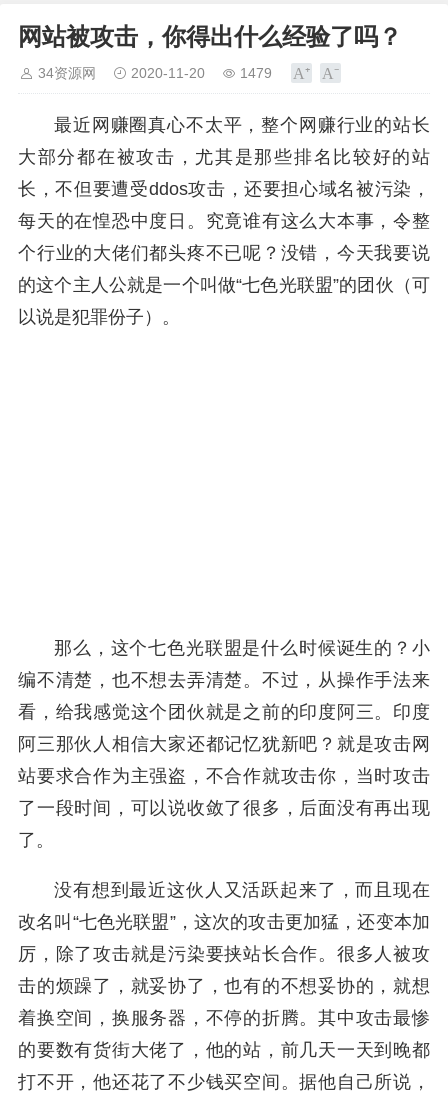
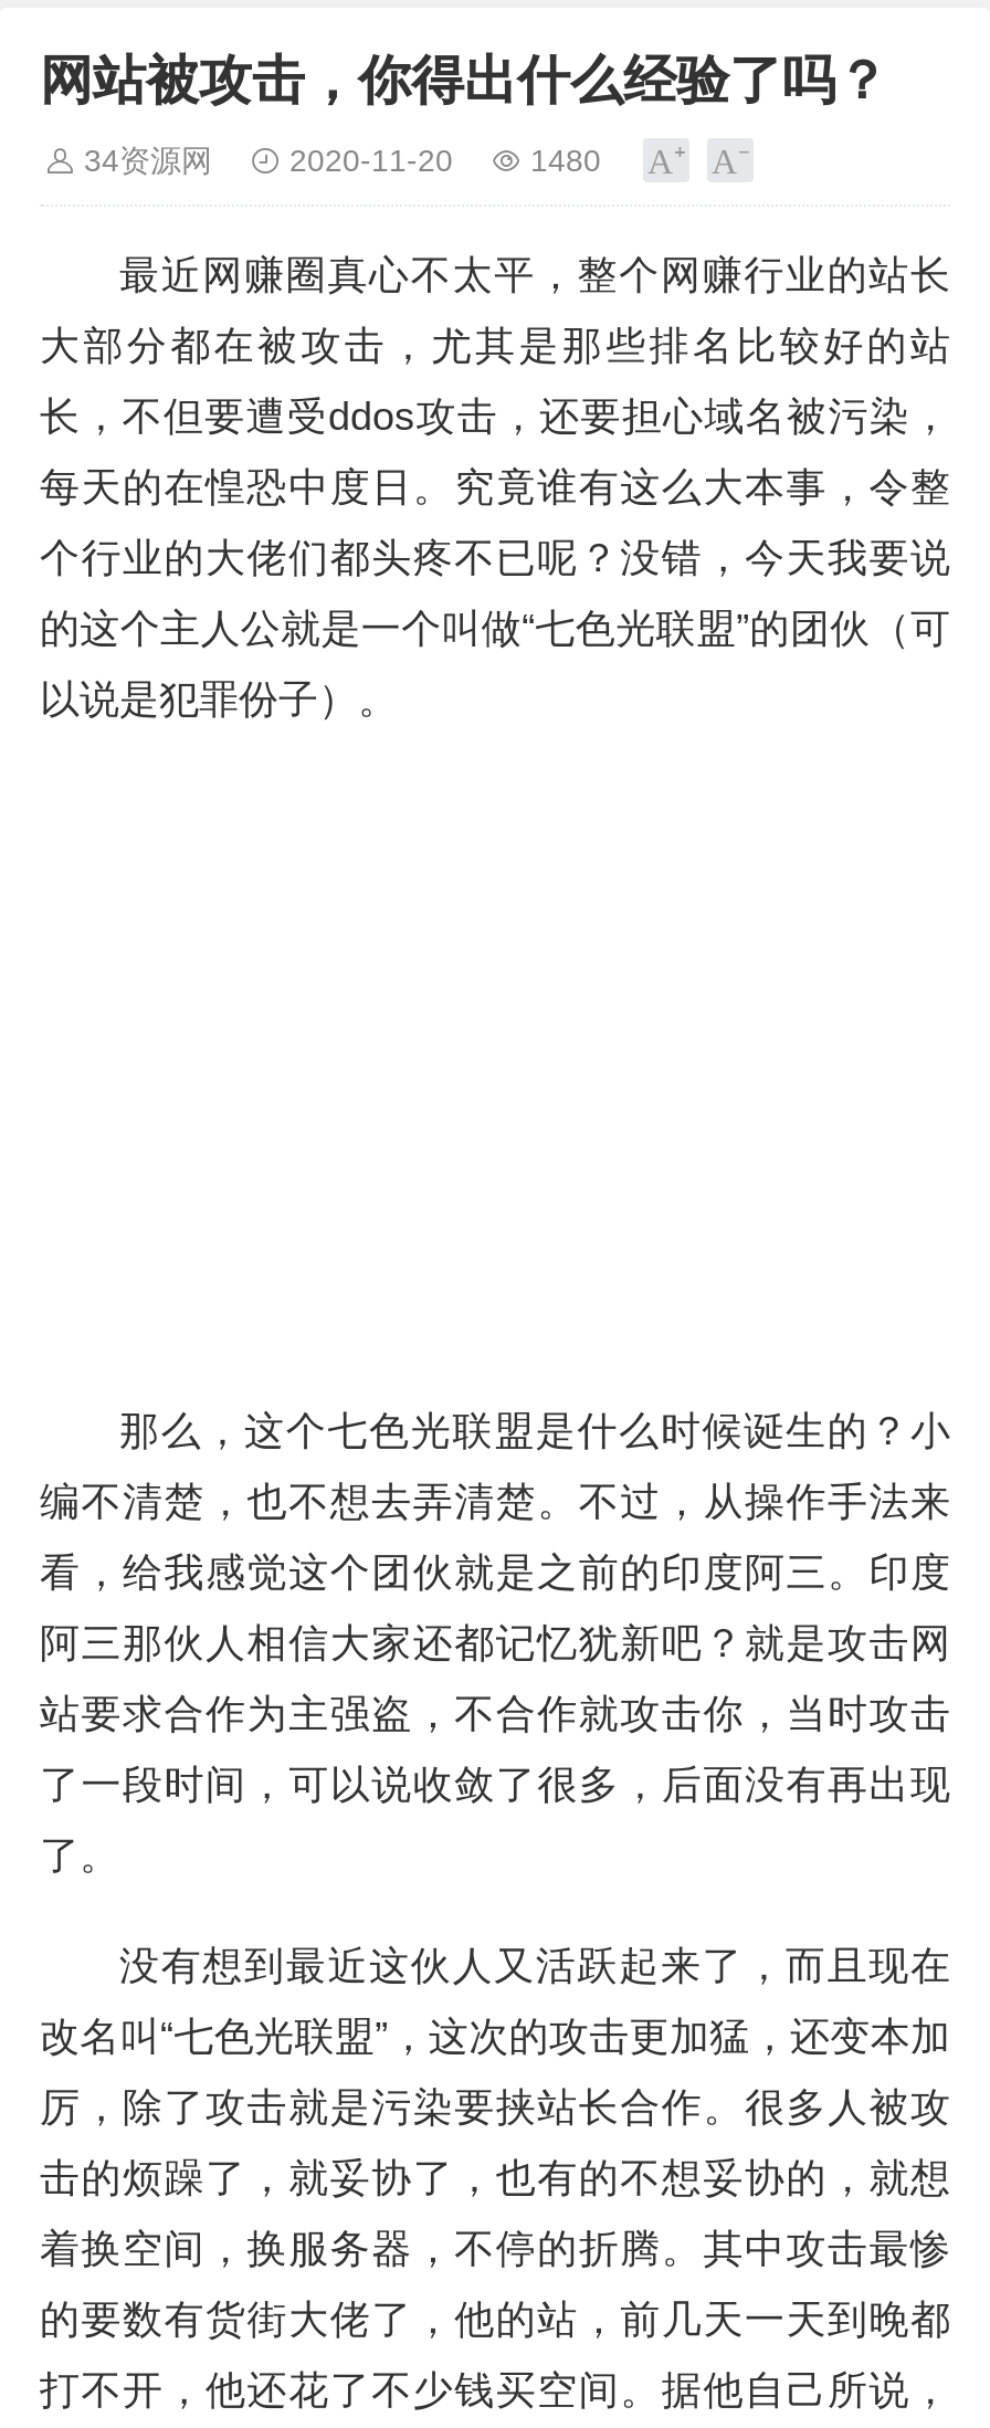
- 1479
+ 1480
